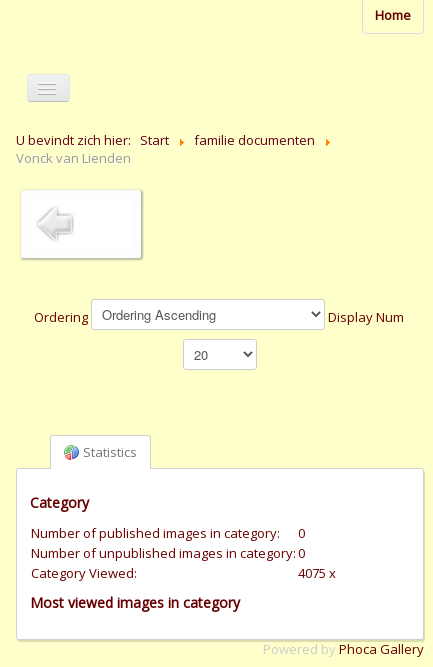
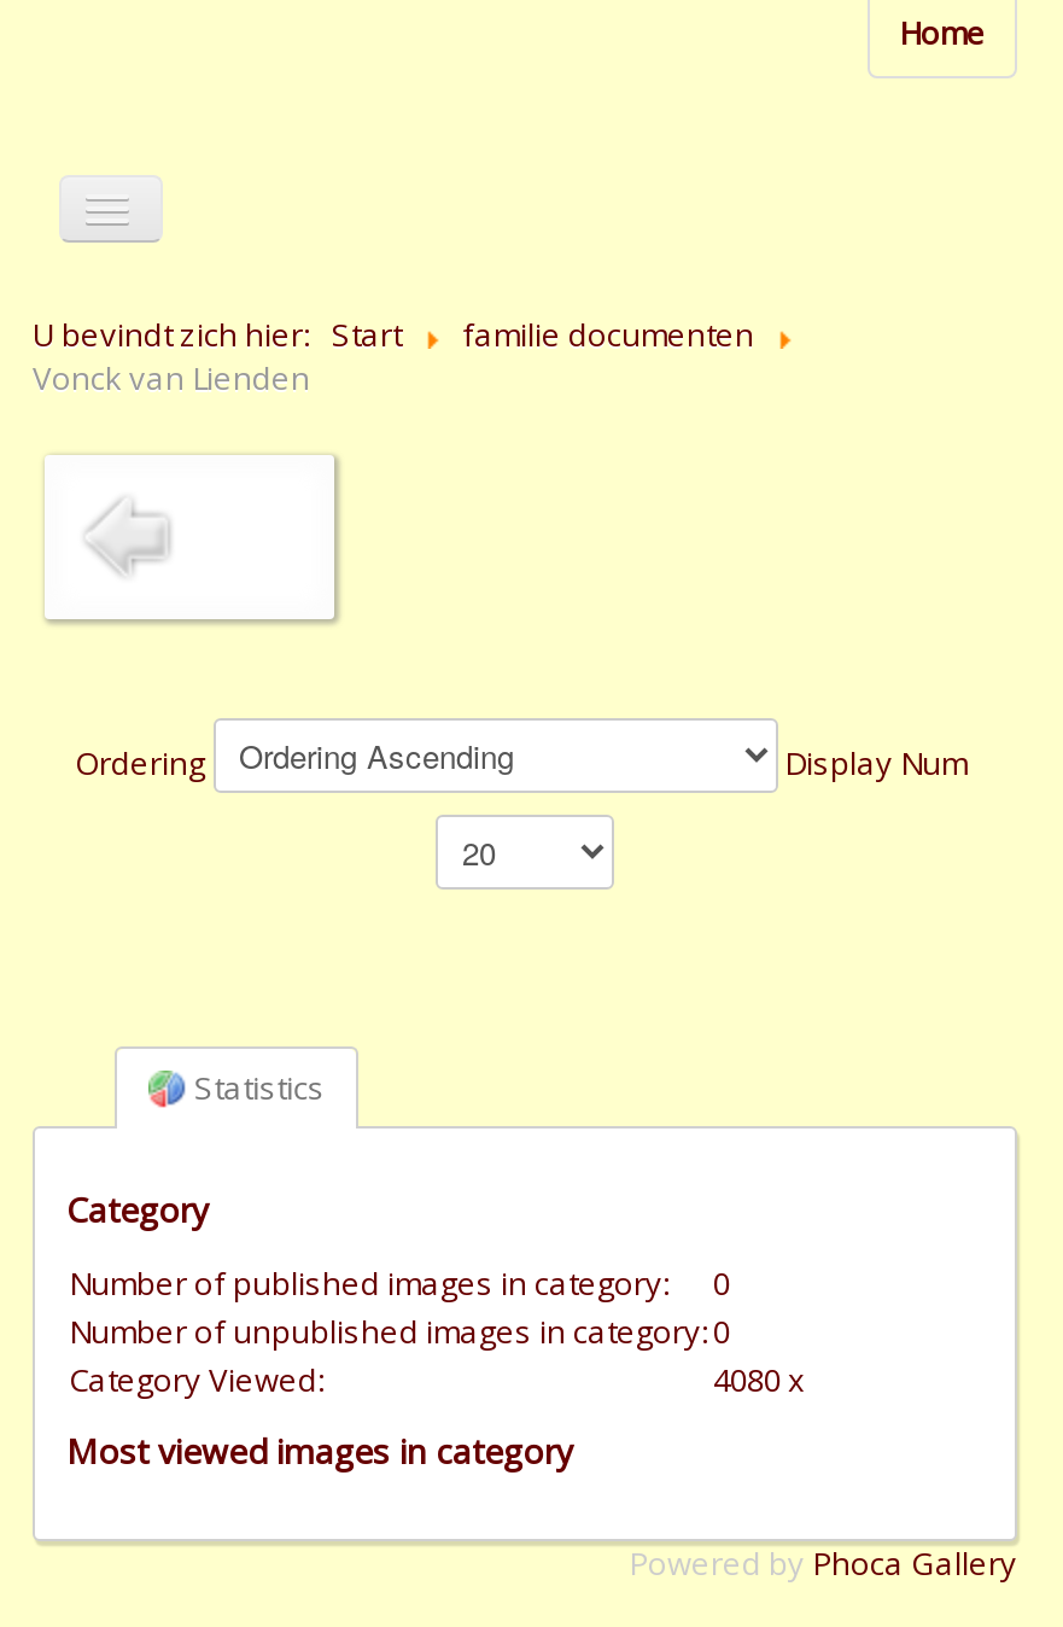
- 4075 x
+ 4080 x
